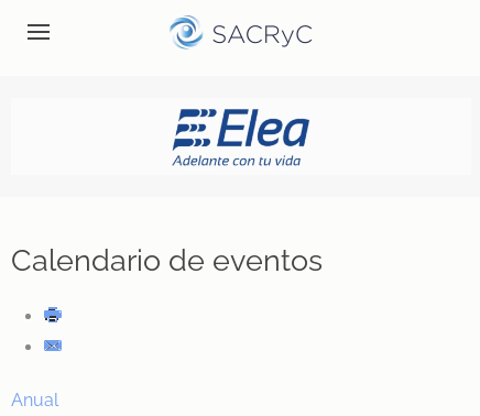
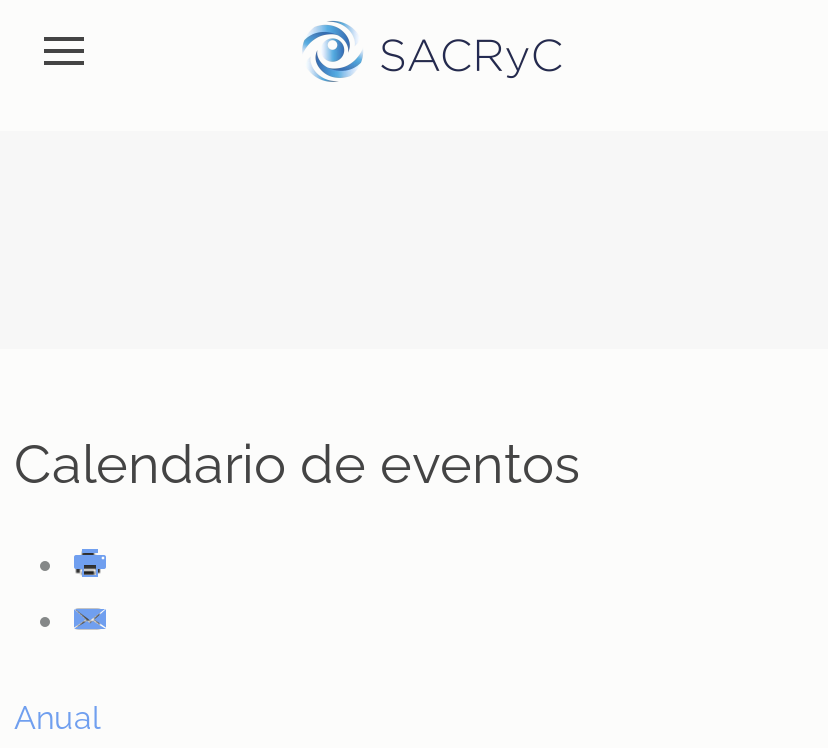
- [image]
